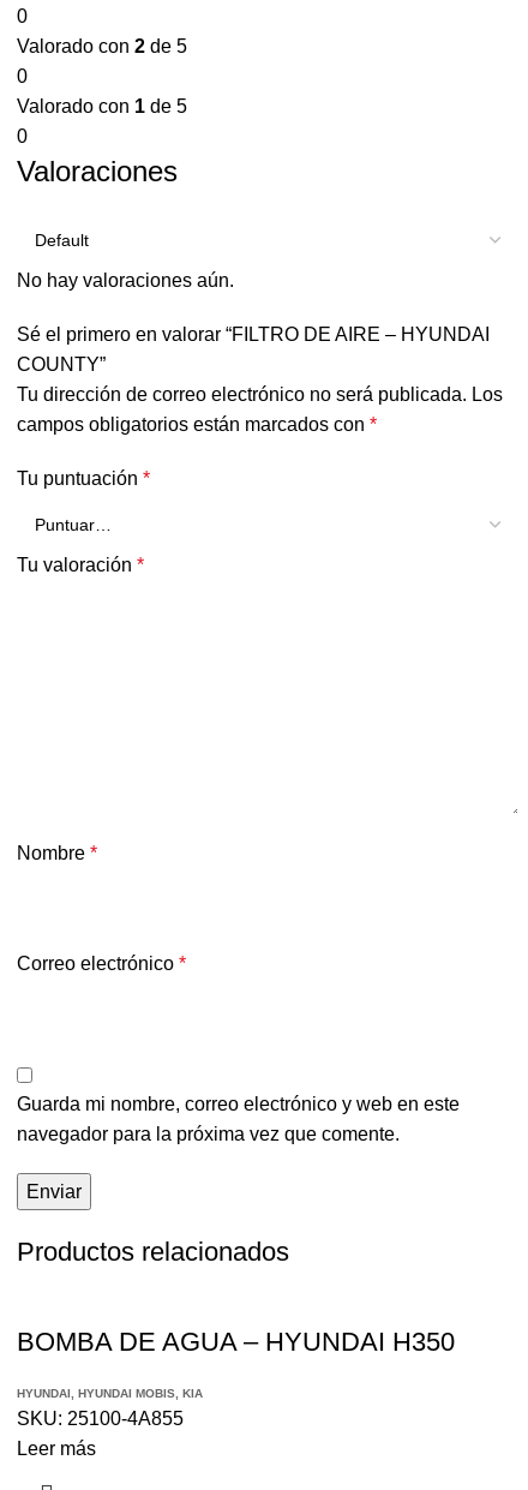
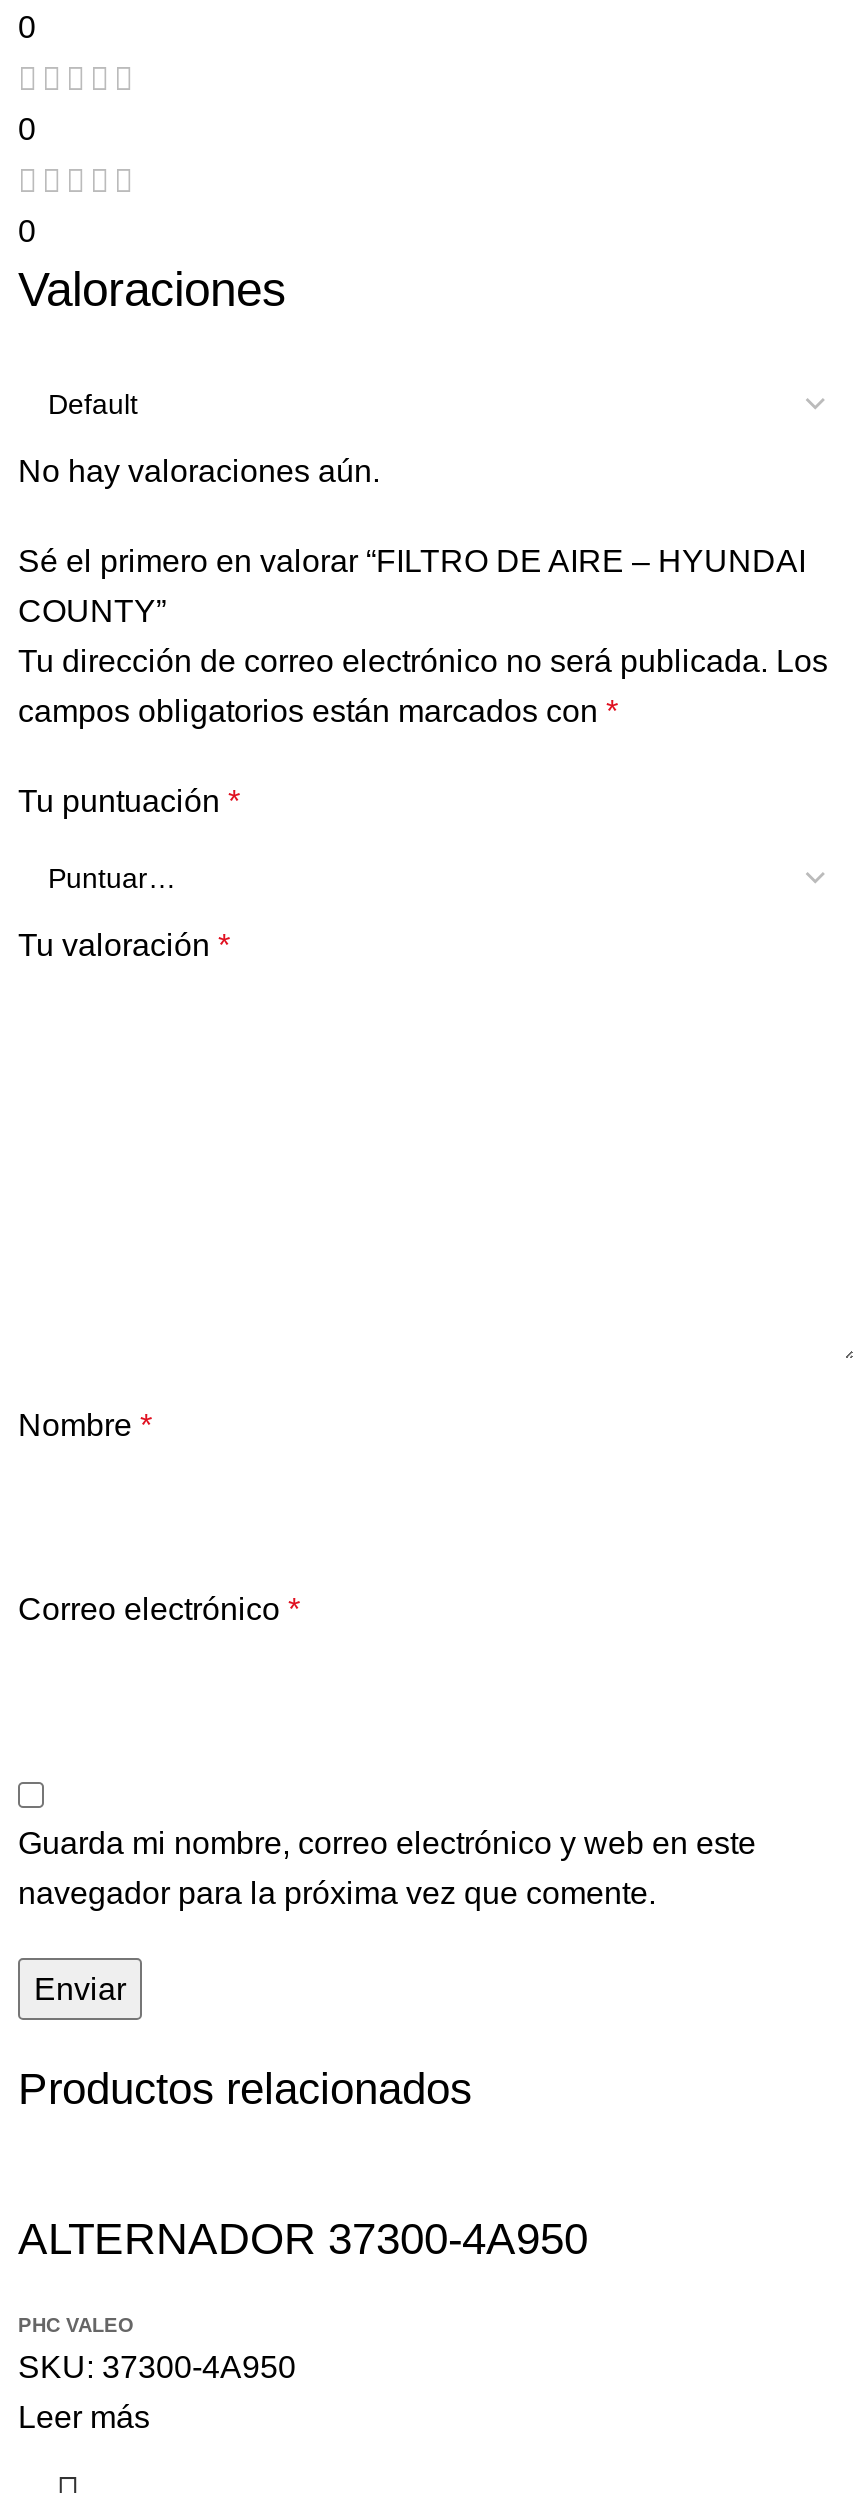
- Valorado con 2 de 5

- Valorado con 1 de 5

- BOMBA DE AGUA – HYUNDAI H350
+ ALTERNADOR 37300-4A950

- HYUNDAI, HYUNDAI MOBIS, KIA
- SKU: 25100-4A855
+ PHC VALEO
+ SKU: 37300-4A950
